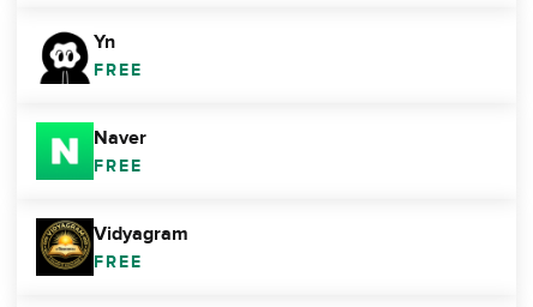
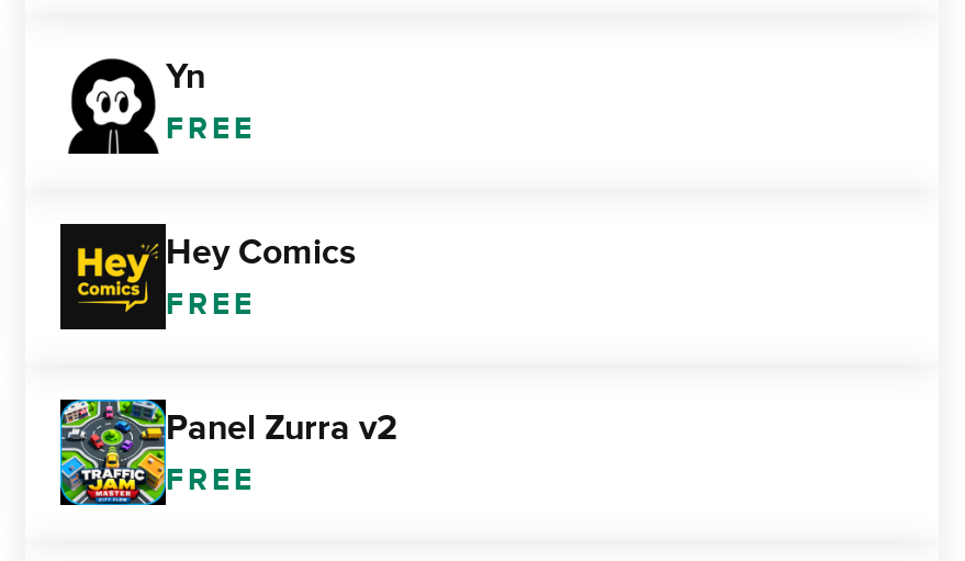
- [image]
- Naver
+ [image]
+ Hey Comics

- [image]
- Vidyagram
+ [image]
+ Panel Zurra v2
